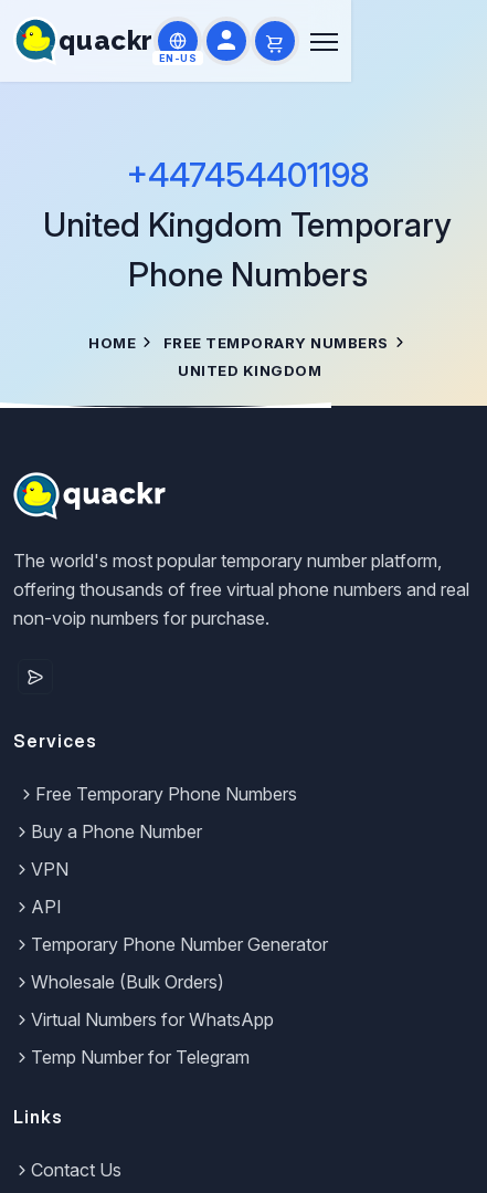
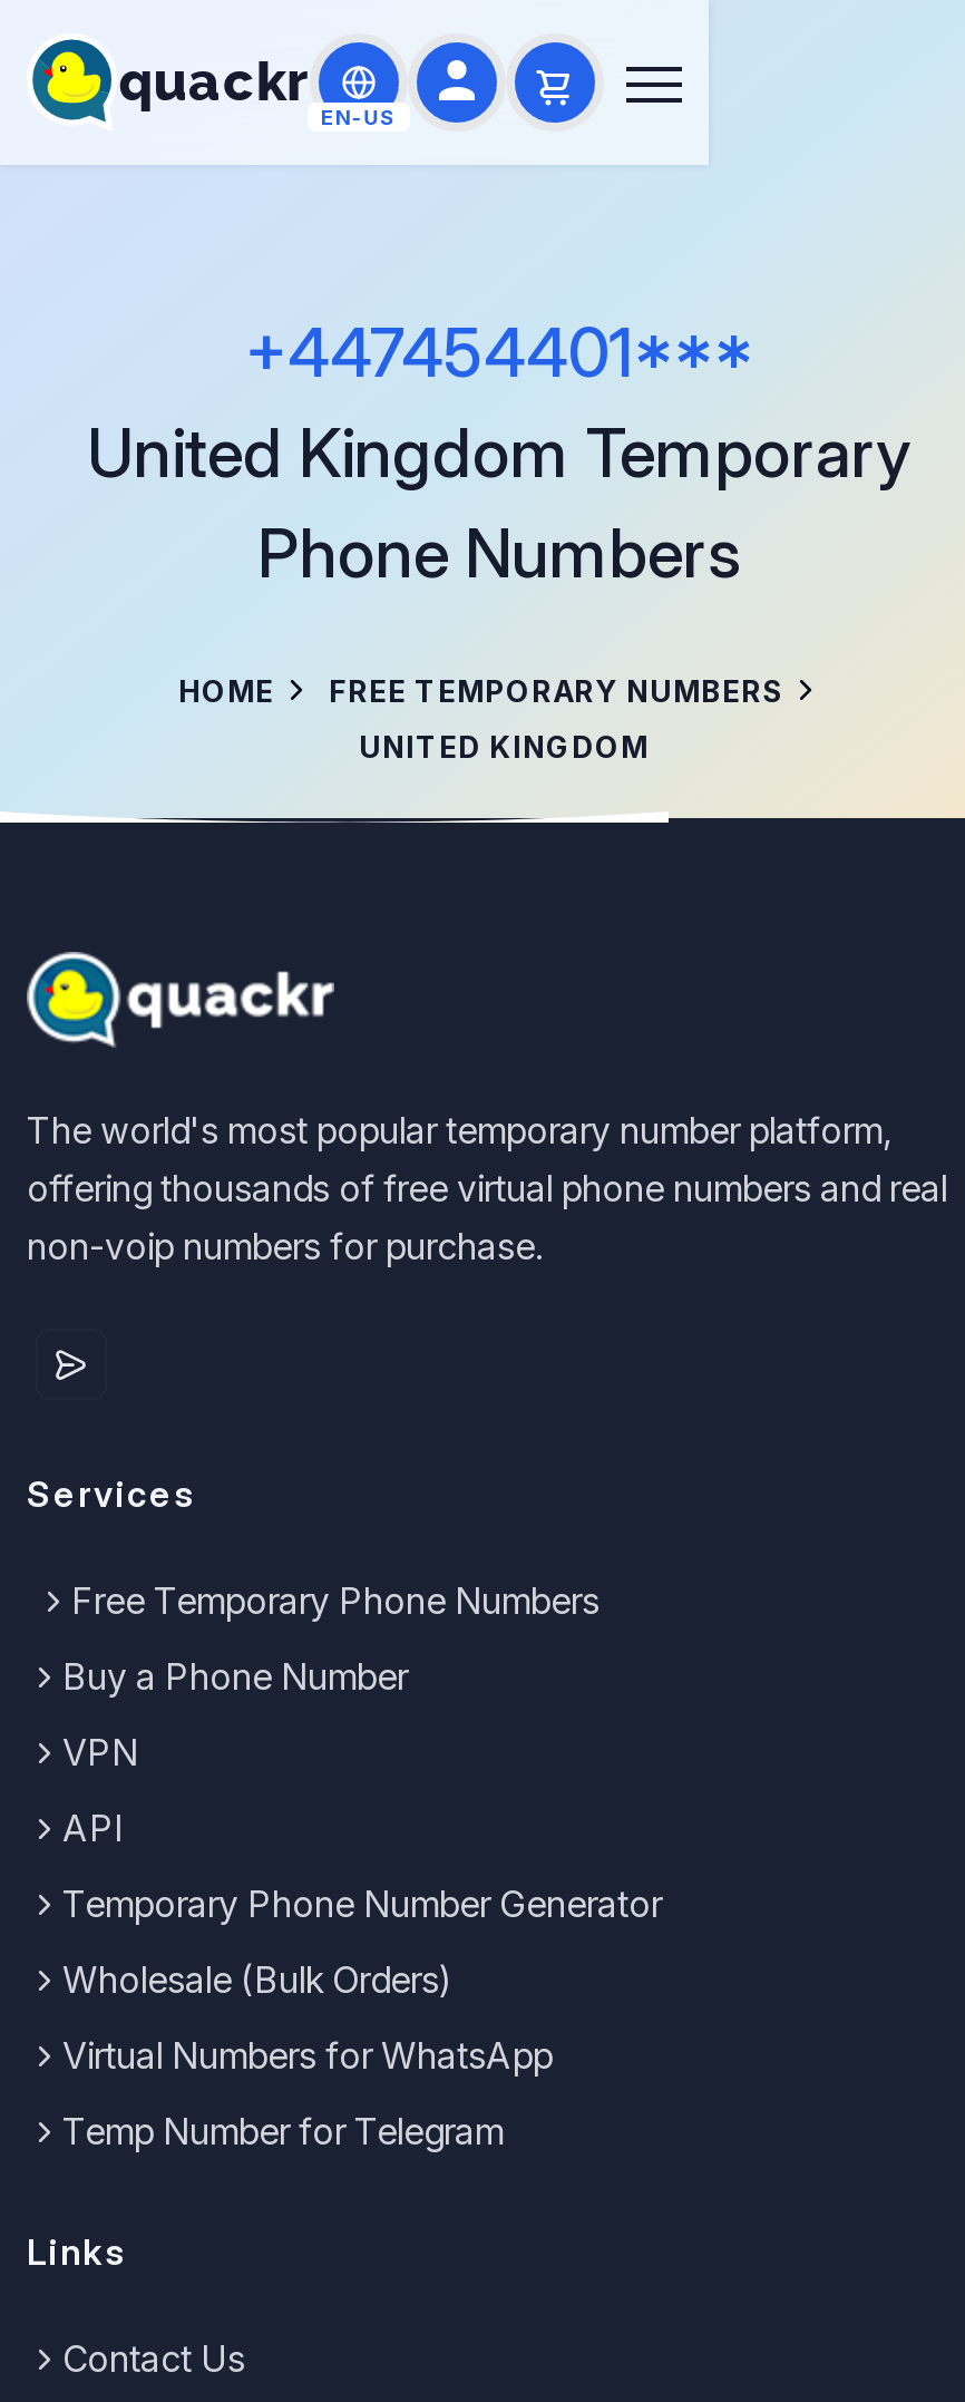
- +447454401198
+ +447454401***
